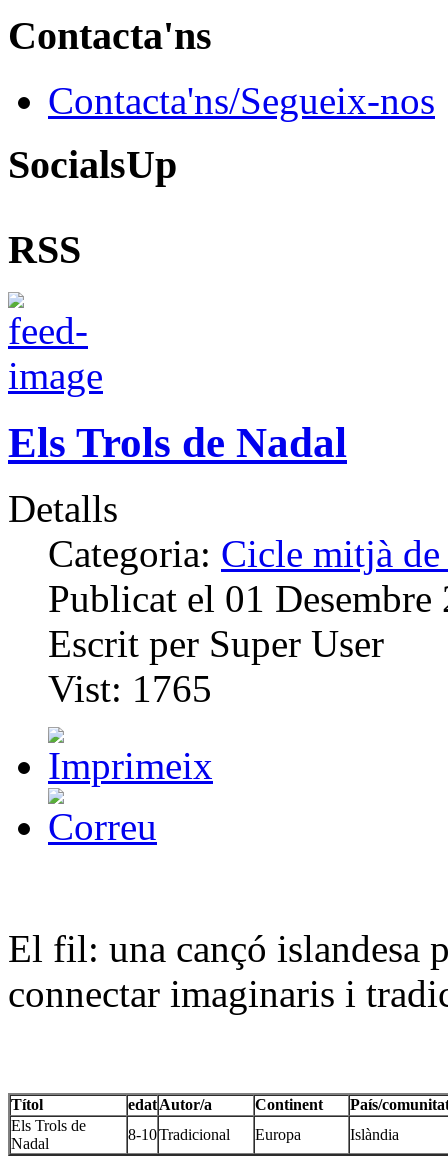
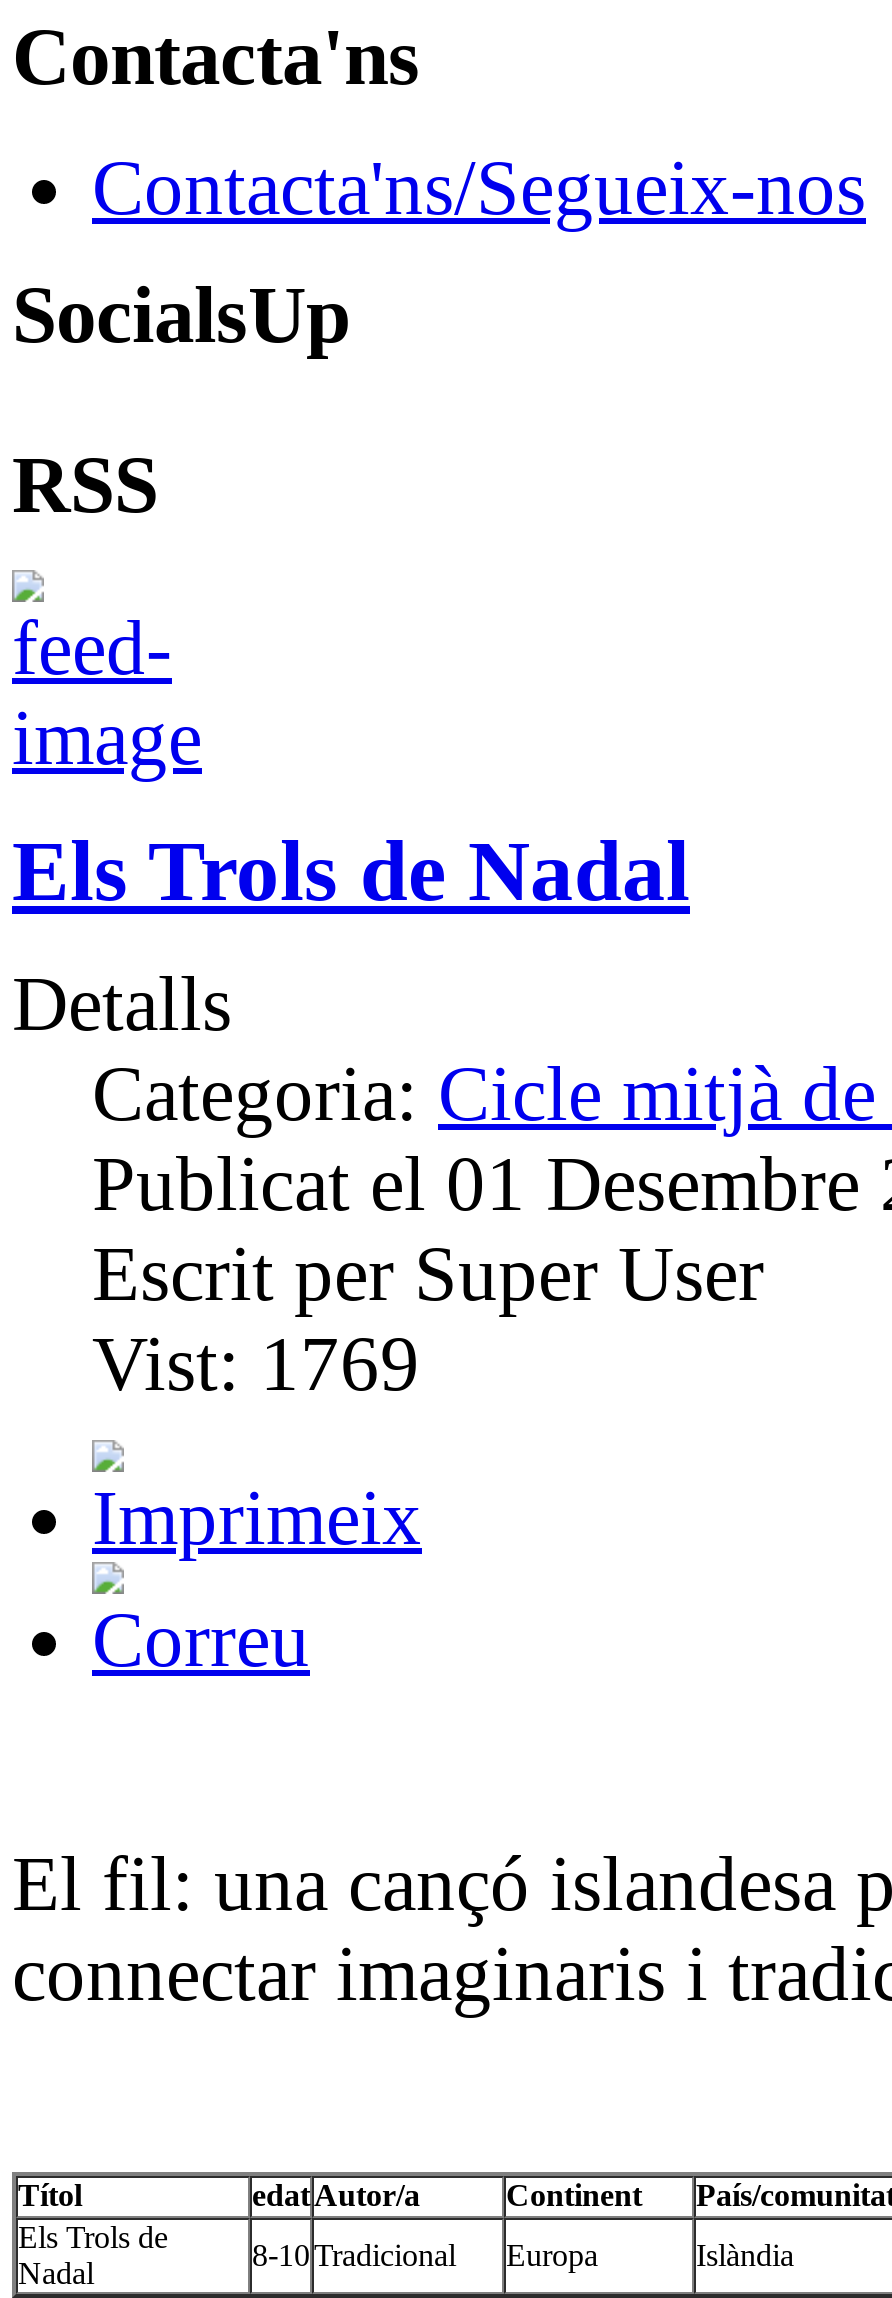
- Vist: 1765
+ Vist: 1769
